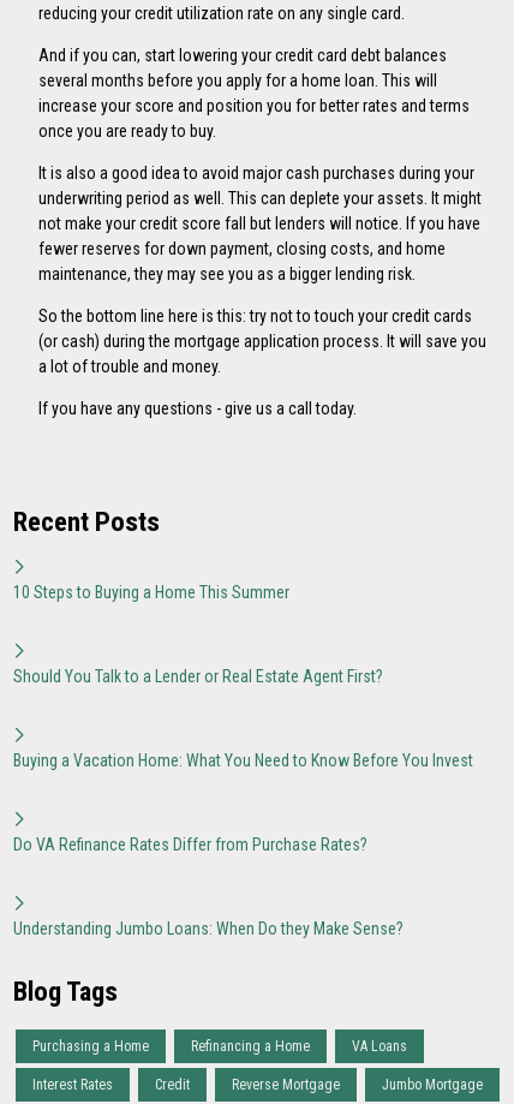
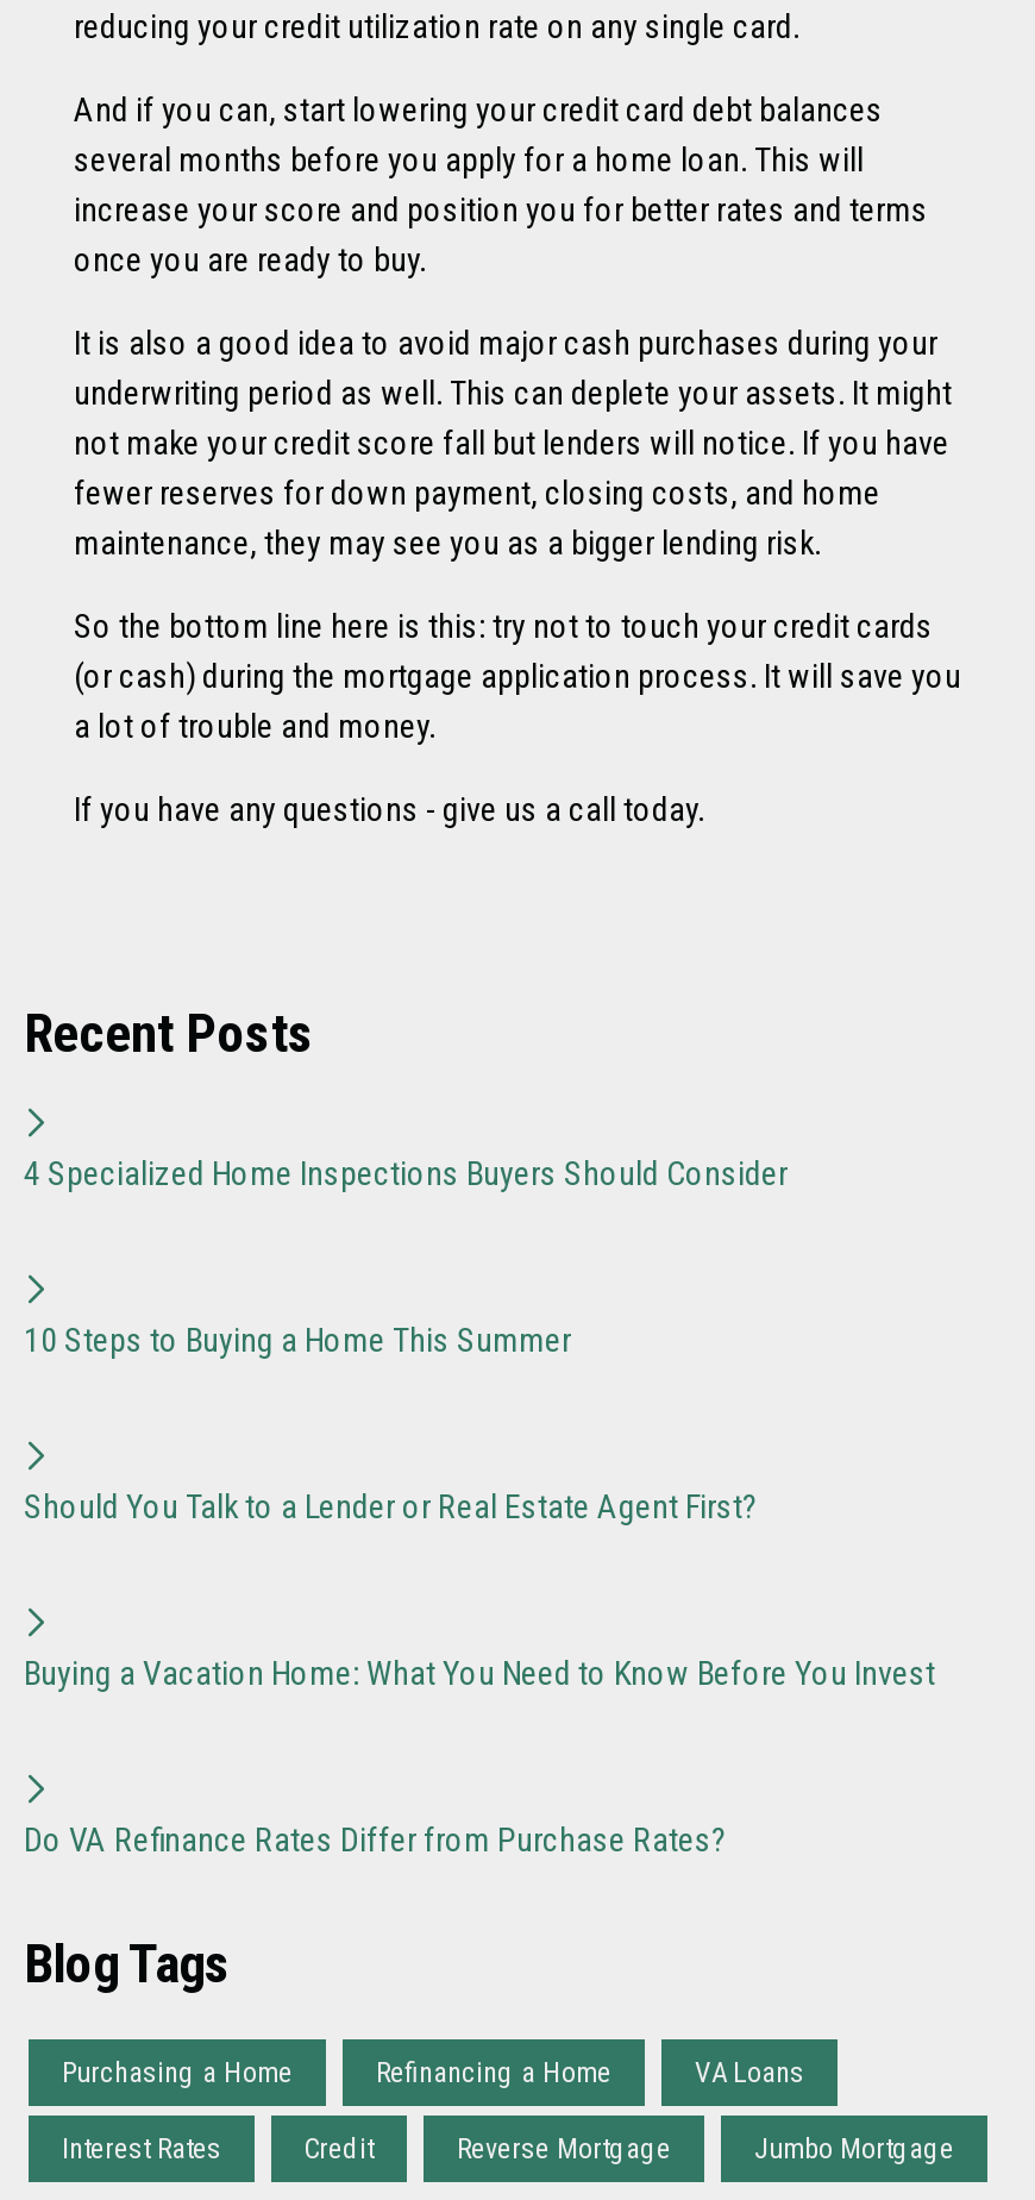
+ 4 Specialized Home Inspections Buyers Should Consider

moved down: 10 Steps to Buying a Home This Summer | Should You Talk to a Lender or Real Estate Agent First? | Buying a Vacation Home: What You Need to Know Before You Invest | Do VA Refinance Rates Differ from Purchase Rates?

- Understanding Jumbo Loans: When Do they Make Sense?
